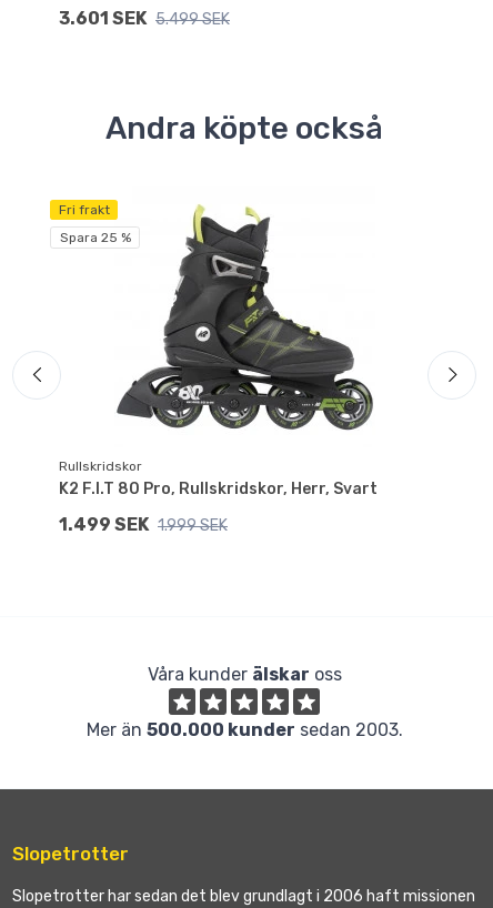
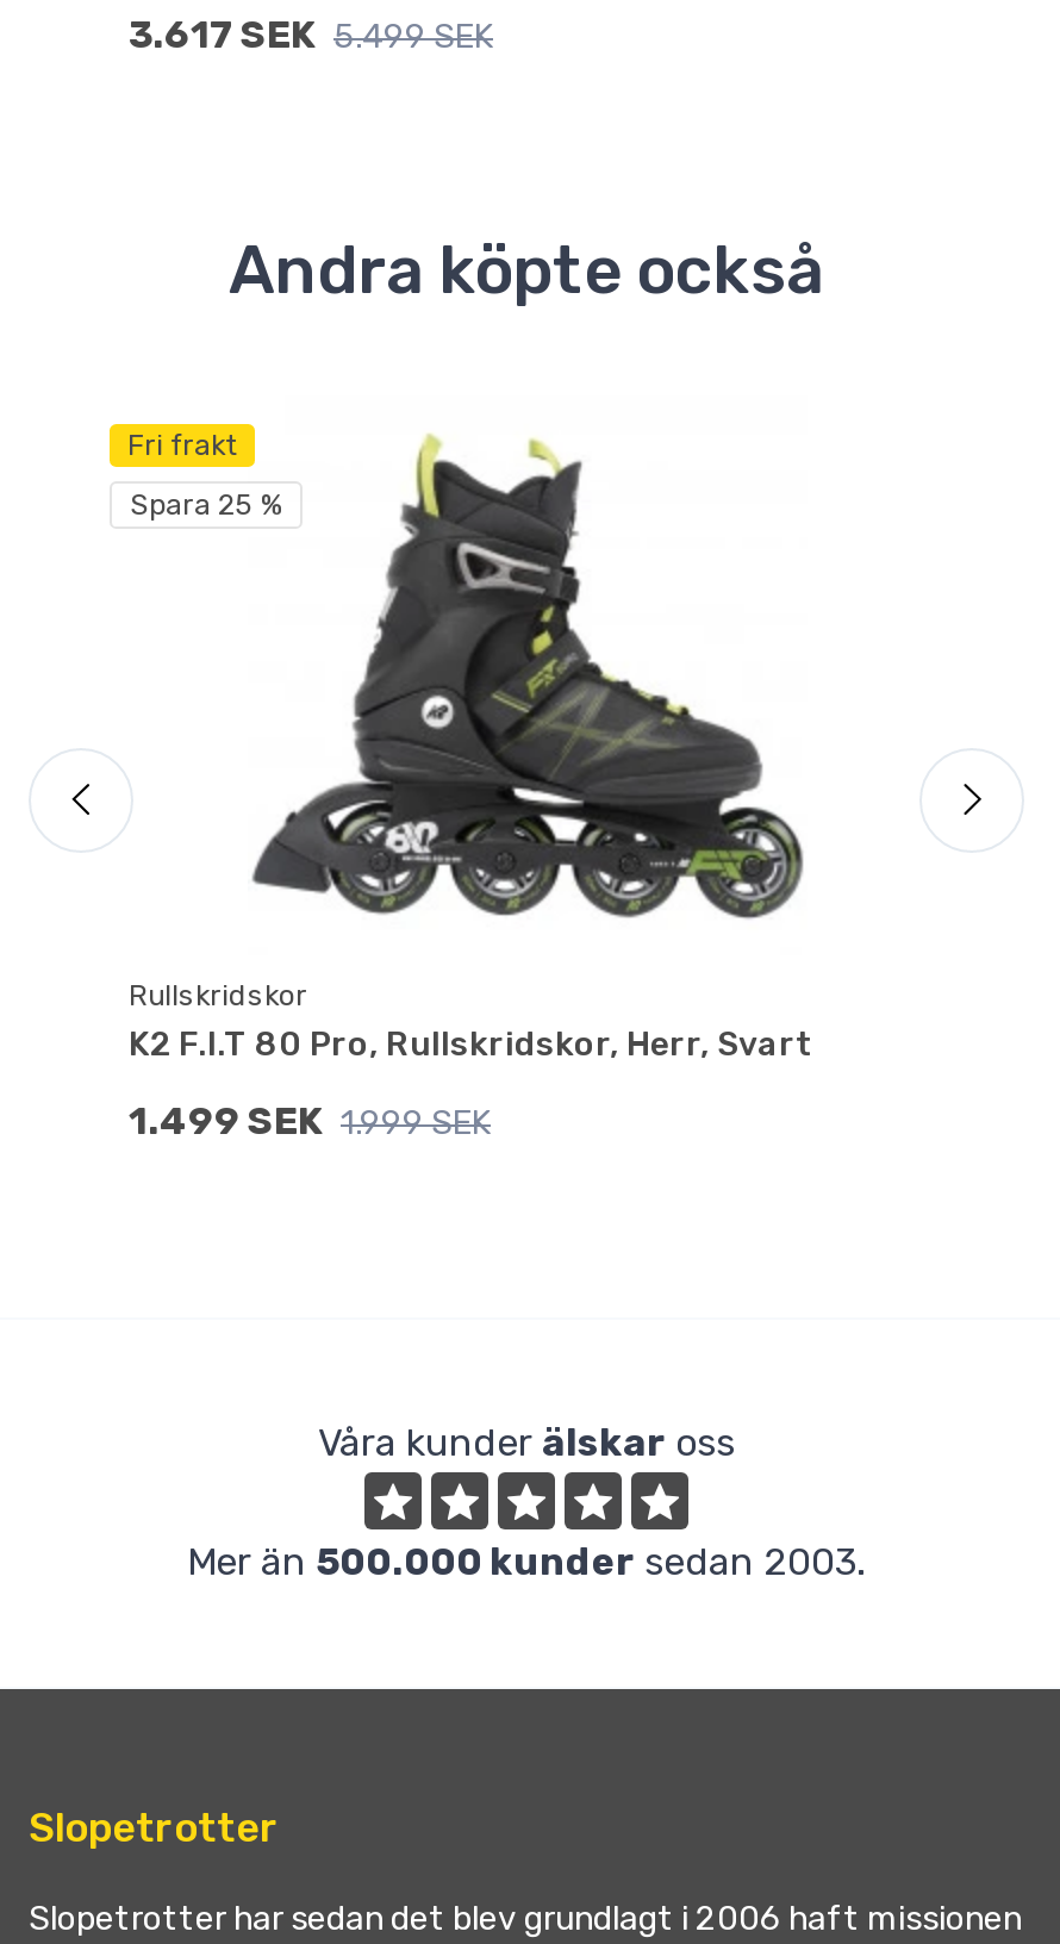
- 3.601 SEK 5.499 SEK
+ 3.617 SEK 5.499 SEK
